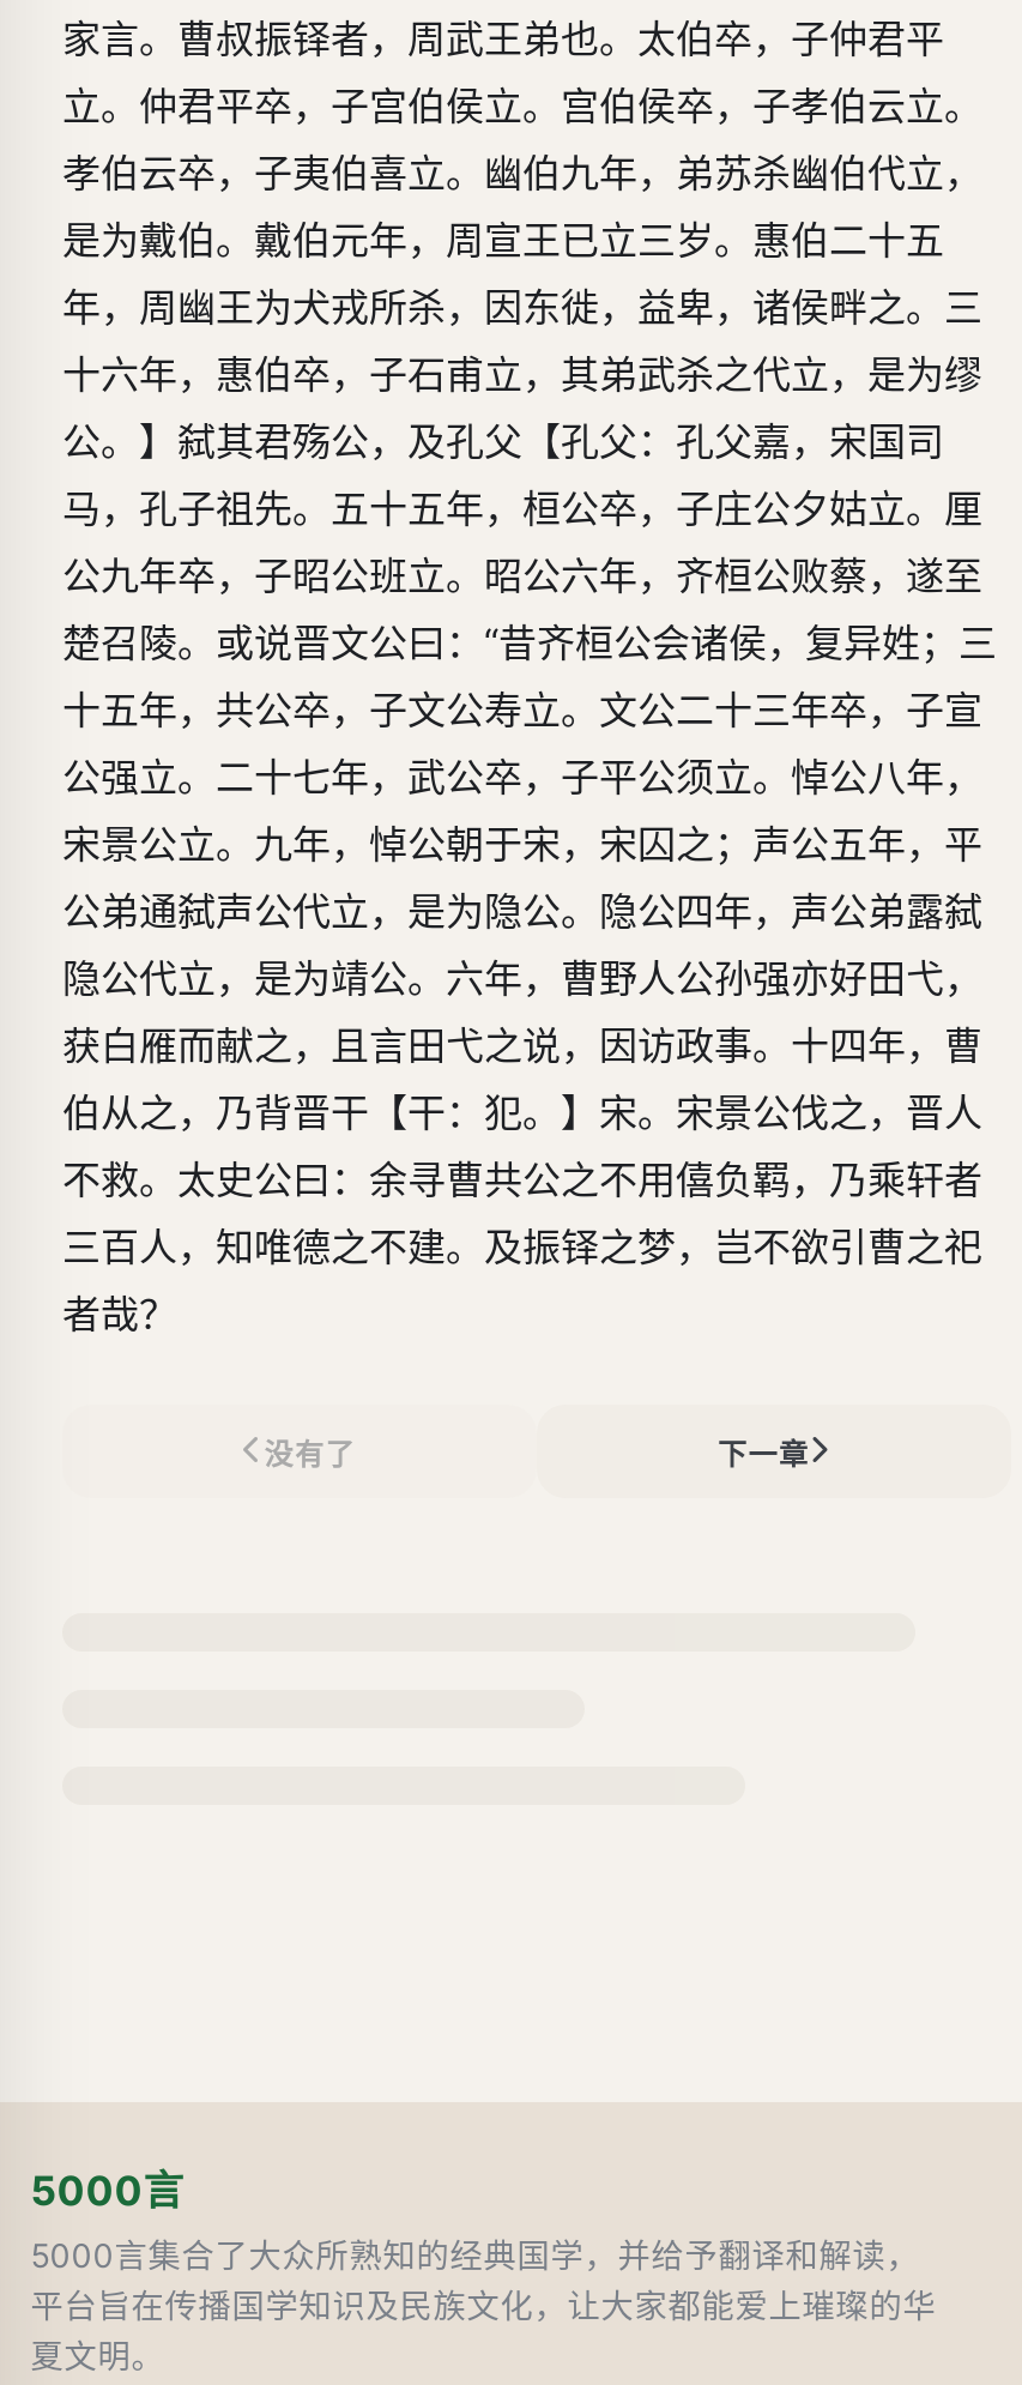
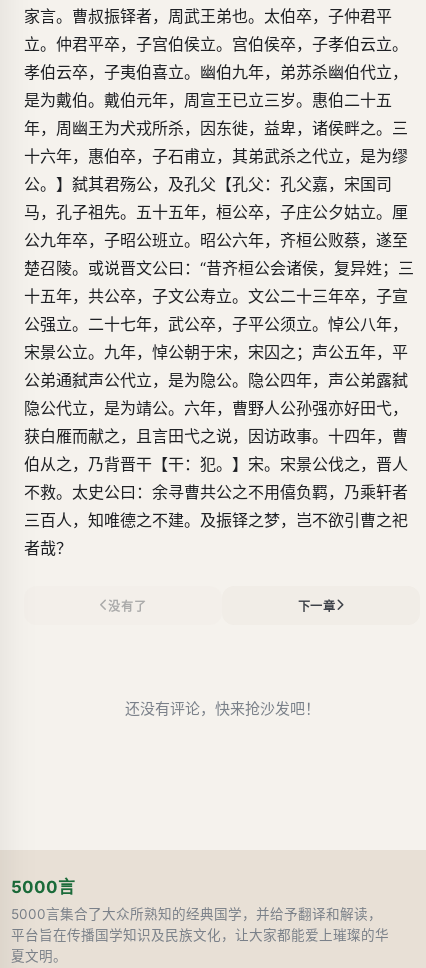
+ 还没有评论，快来抢沙发吧！
